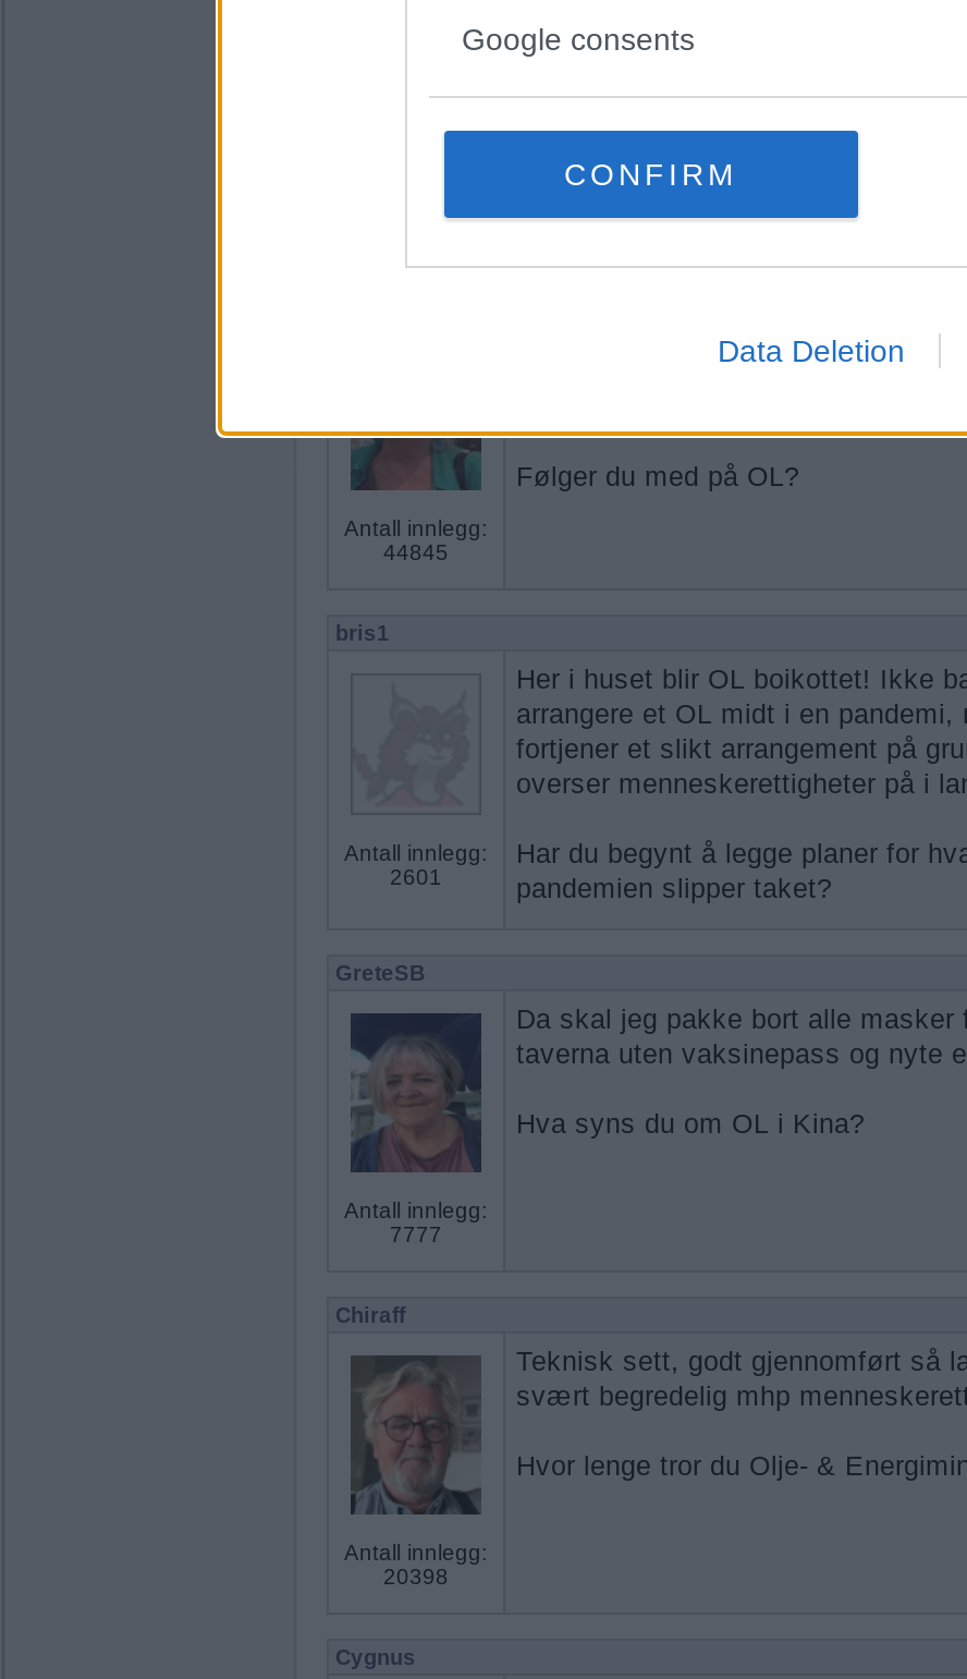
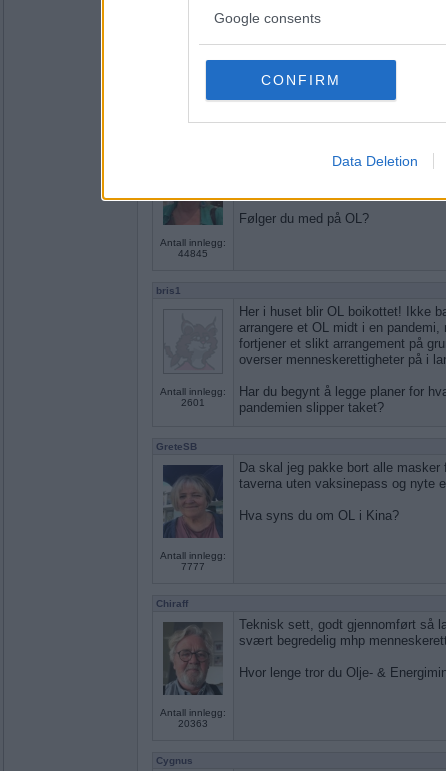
- 20398
+ 20363
